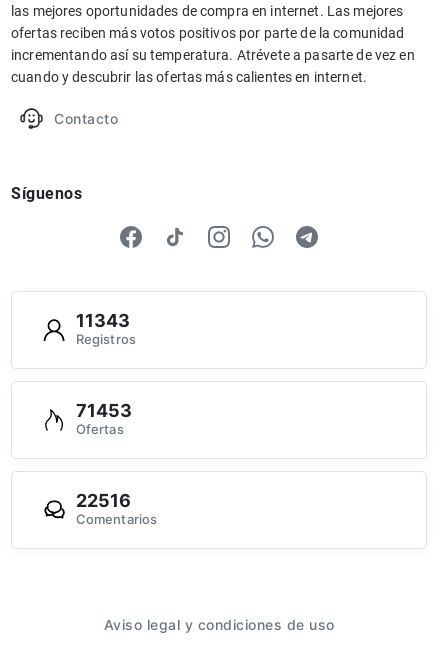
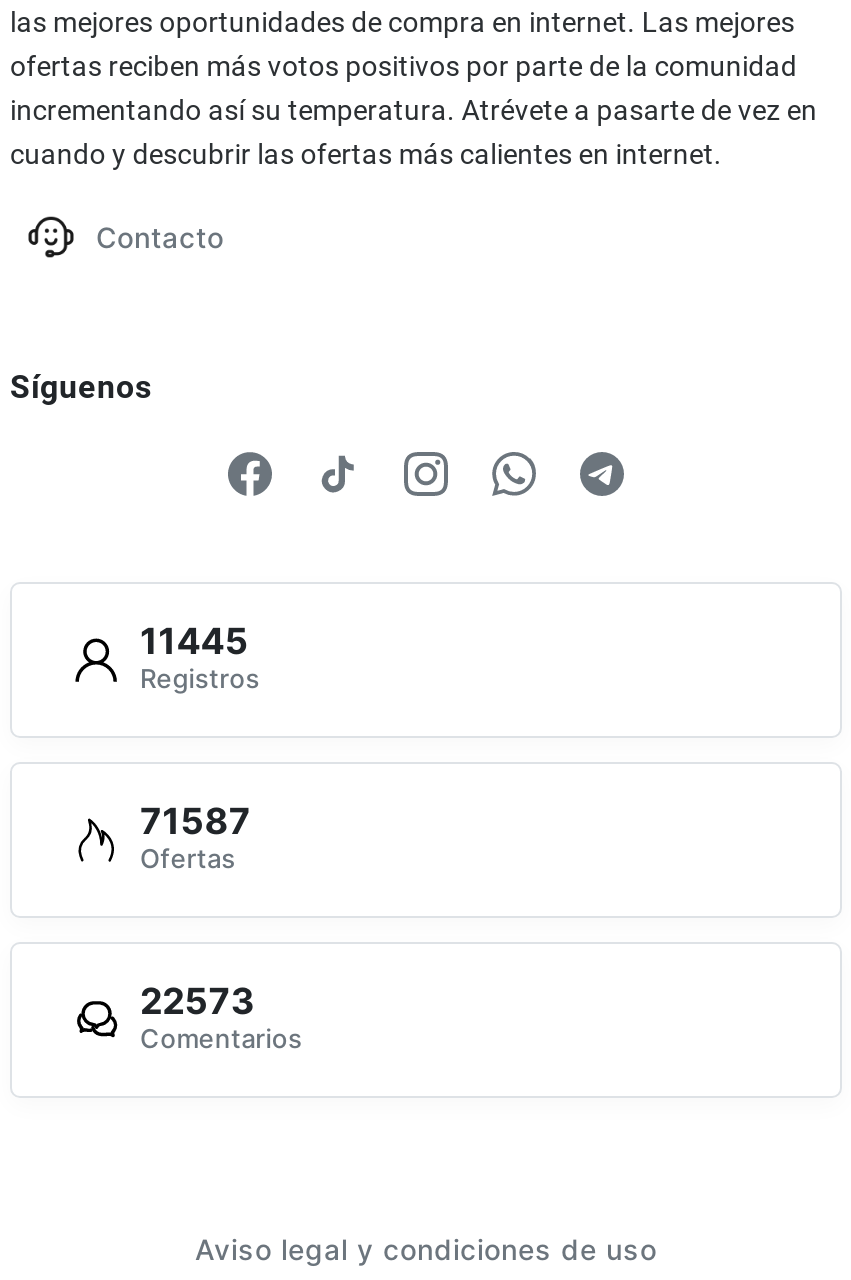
- 11343
+ 11445

- 71453
+ 71587

- 22516
+ 22573
